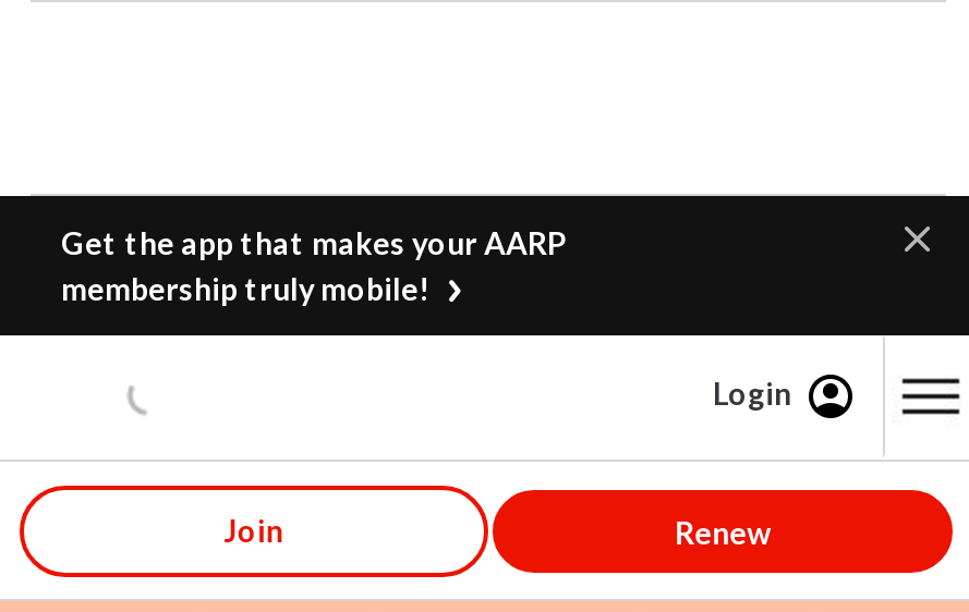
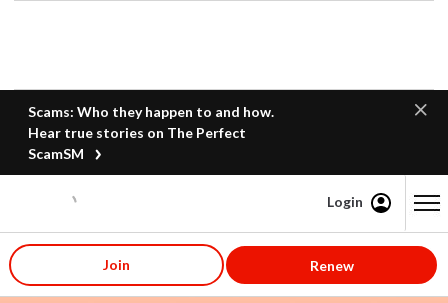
- Get the app that makes your AARP
- membership truly mobile!
+ Scams: Who they happen to and how.
+ Hear true stories on The Perfect
+ ScamSM
